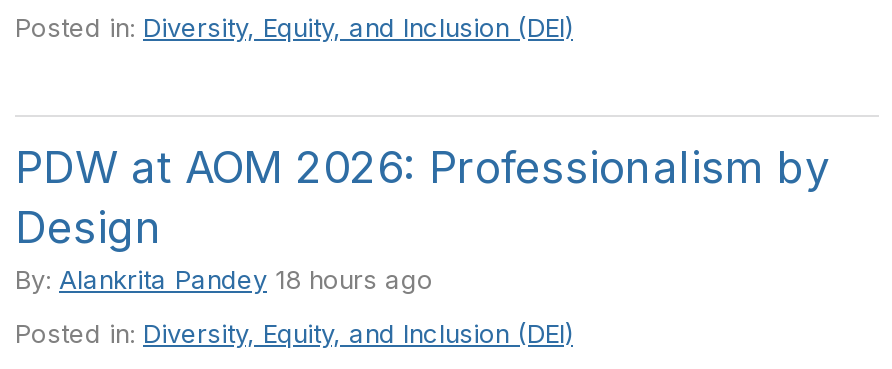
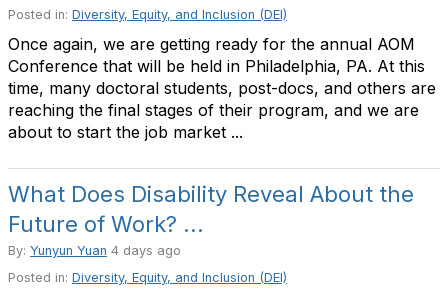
- PDW at AOM 2026: Professionalism by
- Design
- By: Alankrita Pandey 18 hours ago
+ Once again, we are getting ready for the annual AOM
+ Conference that will be held in Philadelphia, PA. At this
+ time, many doctoral students, post-docs, and others are
+ reaching the final stages of their program, and we are
+ about to start the job market ...
+ What Does Disability Reveal About the
+ Future of Work? ...
+ By: Yunyun Yuan 4 days ago
